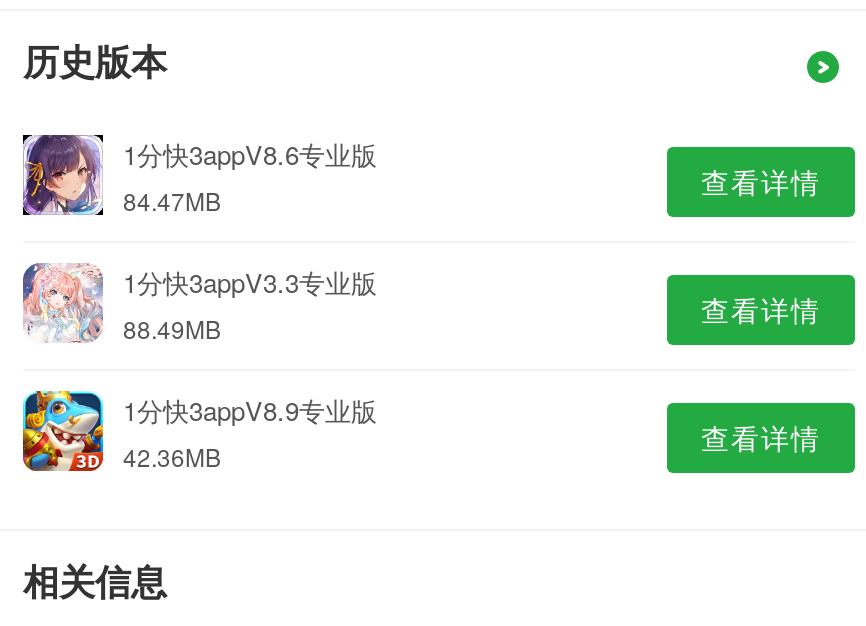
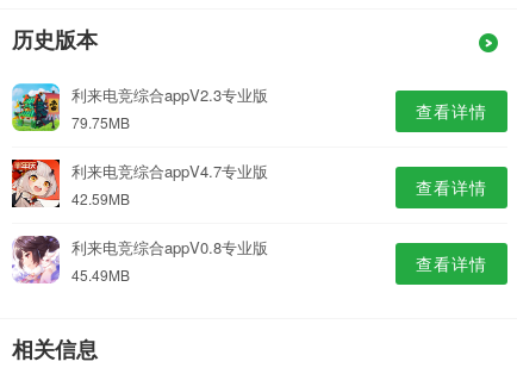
- [image]
- 1分快3appV8.6专业版
- 84.47MB
+ [image]
+ 利来电竞综合appV2.3专业版
+ 79.75MB

- [image]
- 1分快3appV3.3专业版
- 88.49MB
+ [image]
+ 利来电竞综合appV4.7专业版
+ 42.59MB

- [image]
- 1分快3appV8.9专业版
- 42.36MB
+ [image]
+ 利来电竞综合appV0.8专业版
+ 45.49MB
